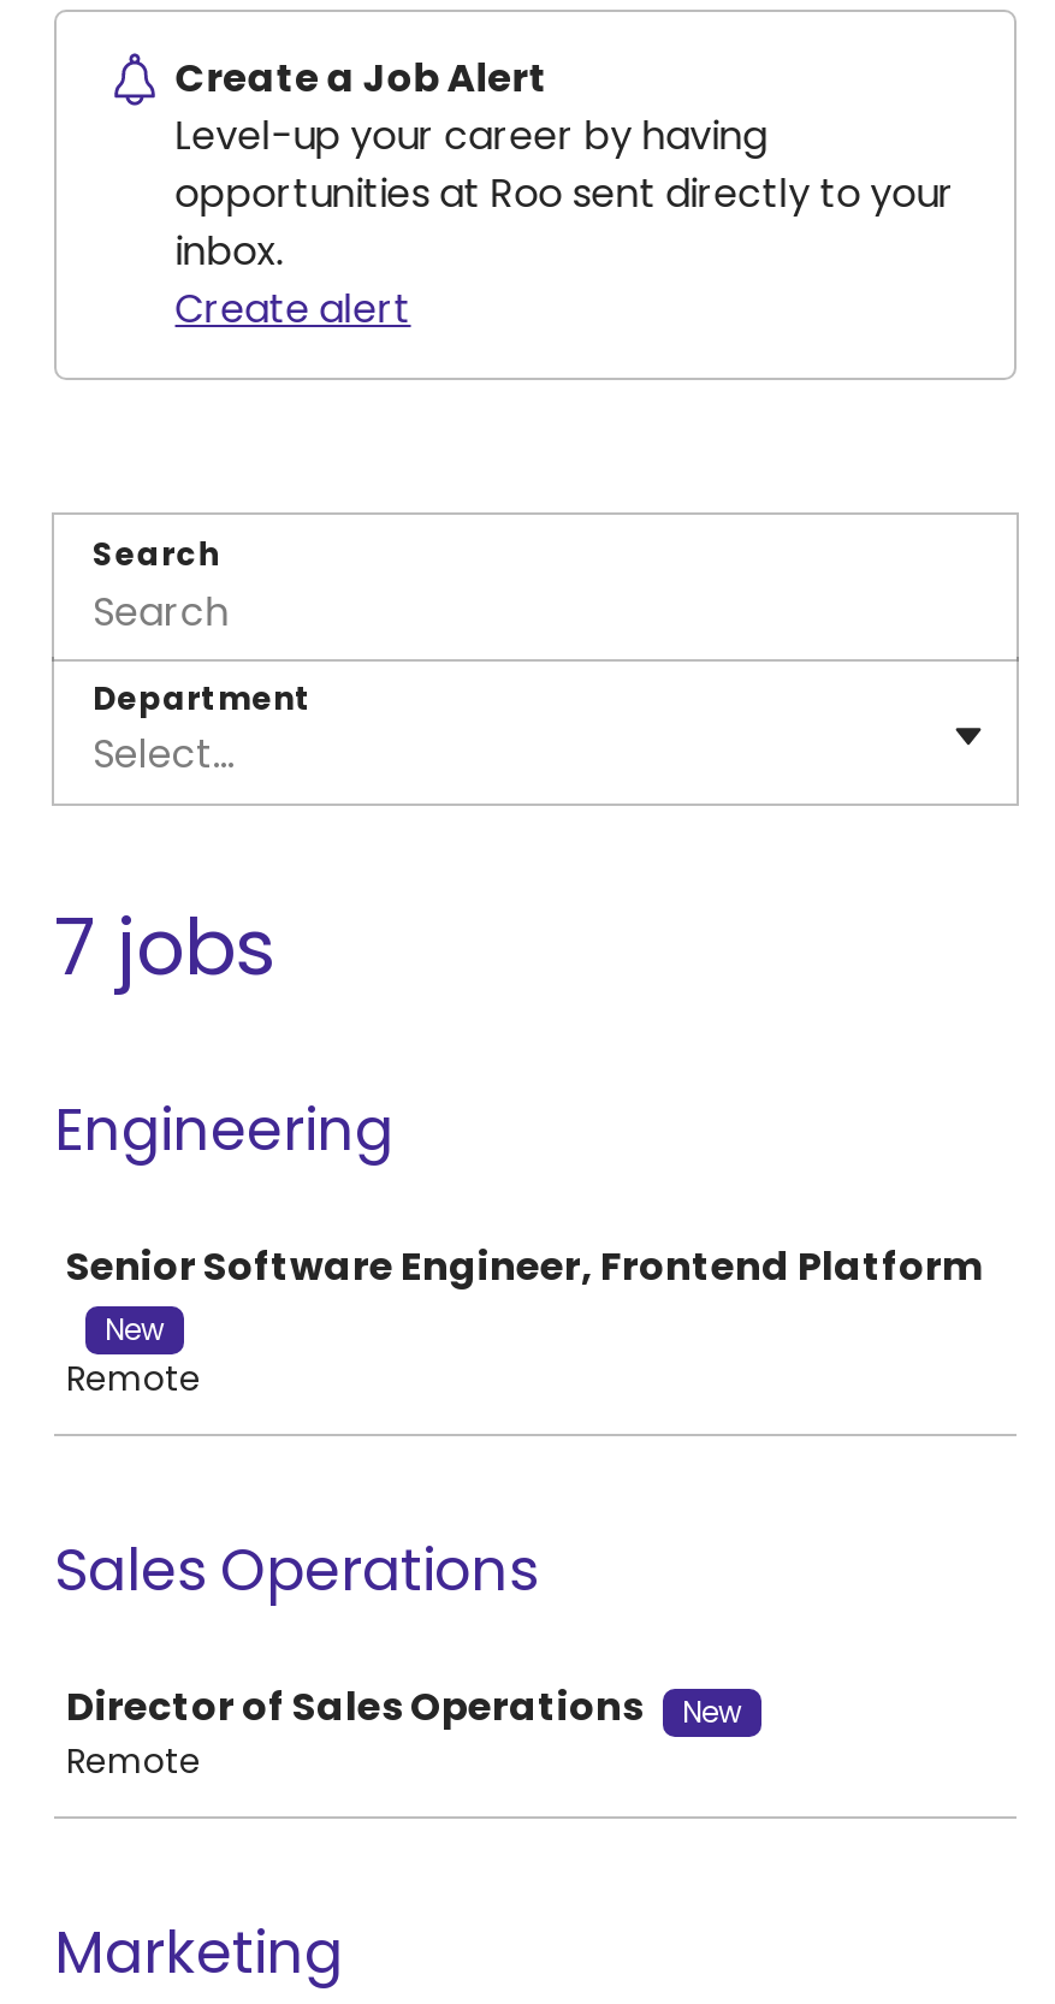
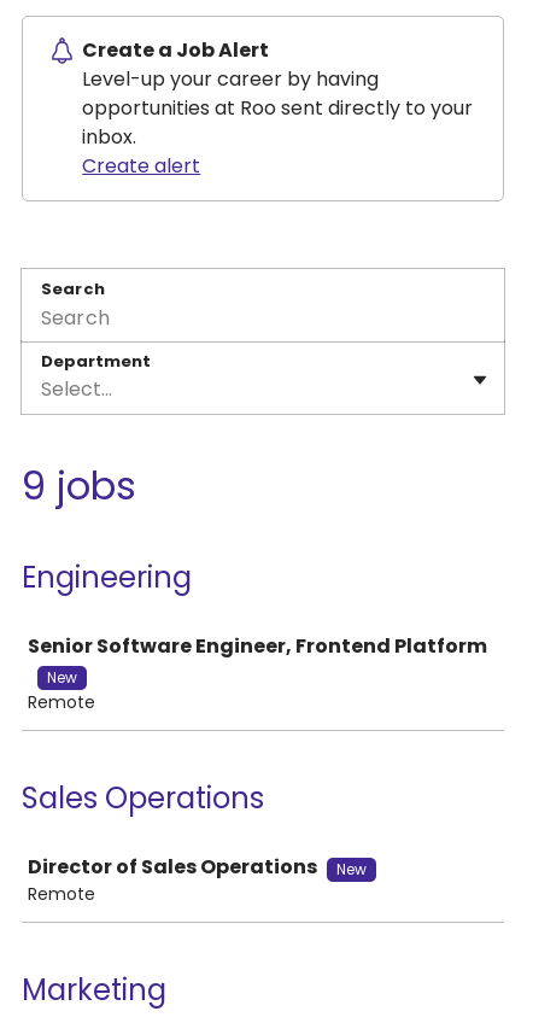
- 7 jobs
+ 9 jobs
